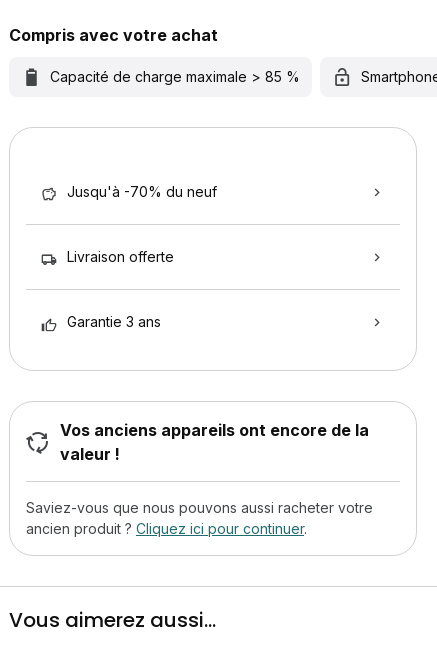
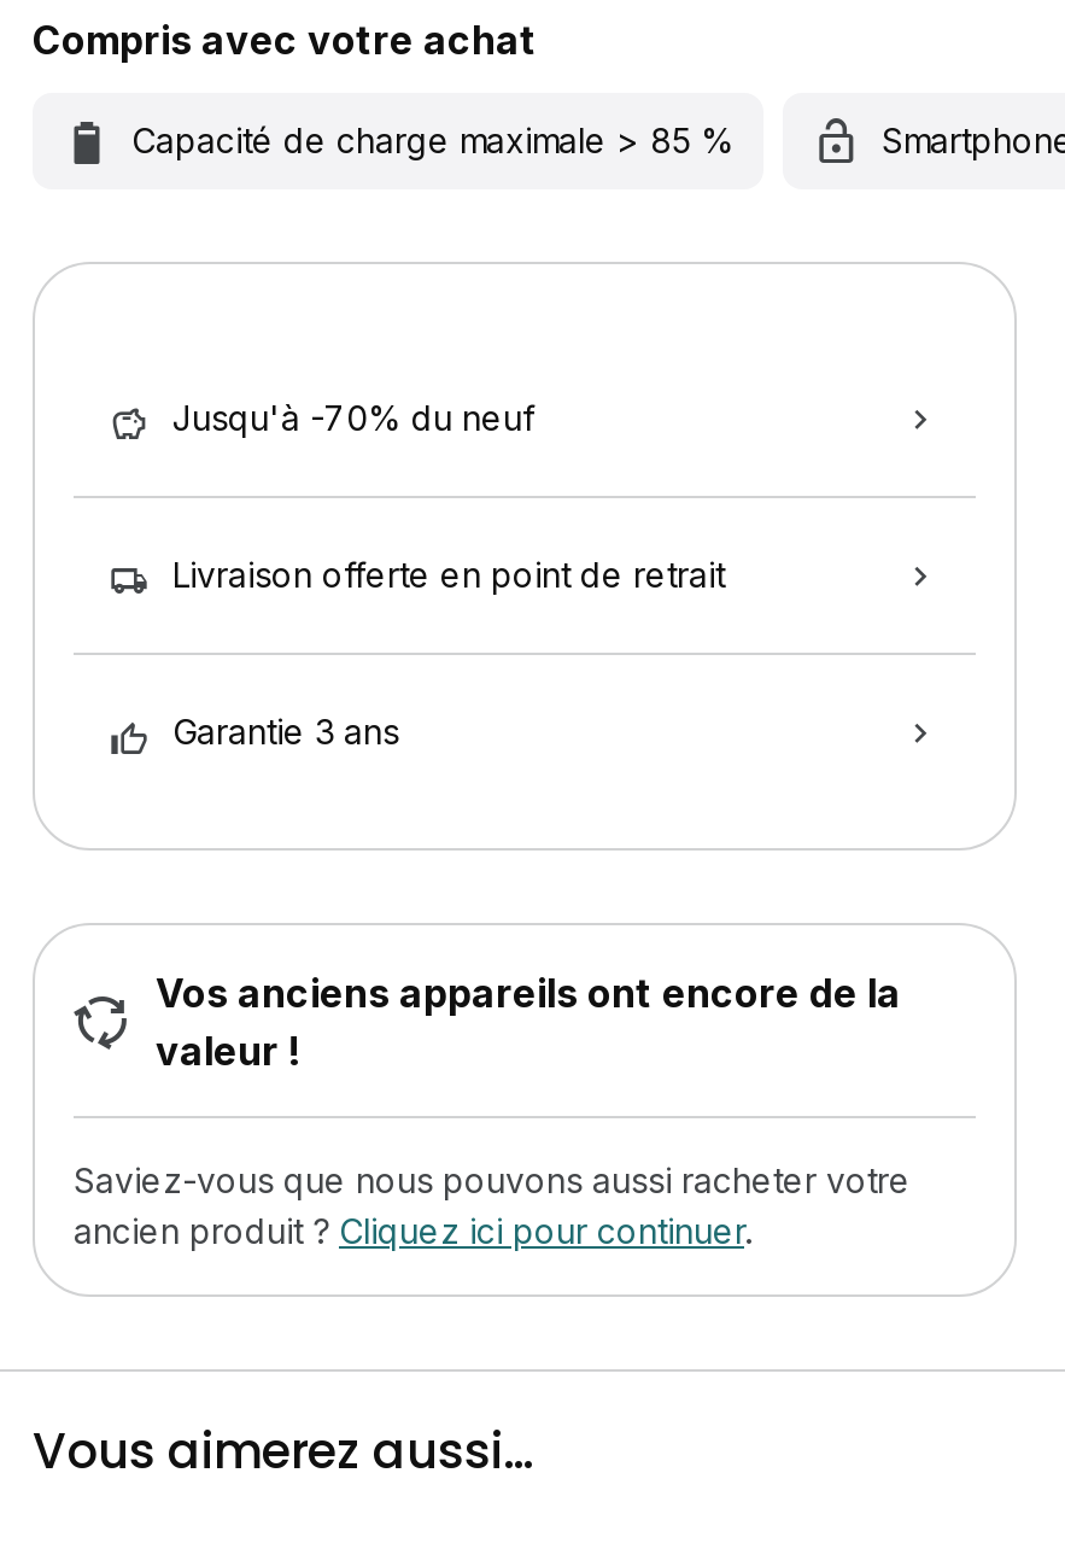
- Livraison offerte
+ Livraison offerte en point de retrait
